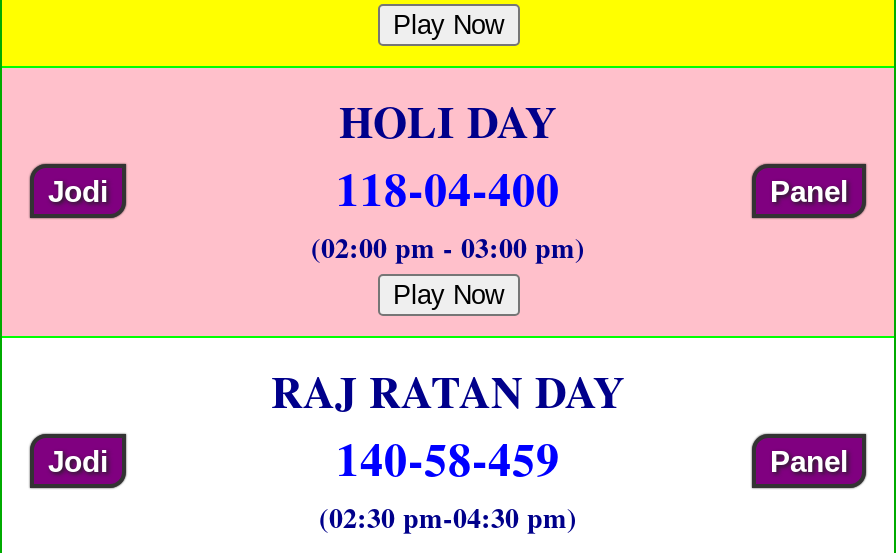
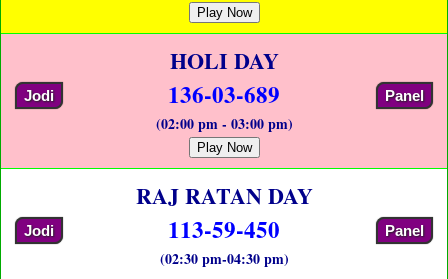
- 118-04-400
+ 136-03-689

- 140-58-459
+ 113-59-450
